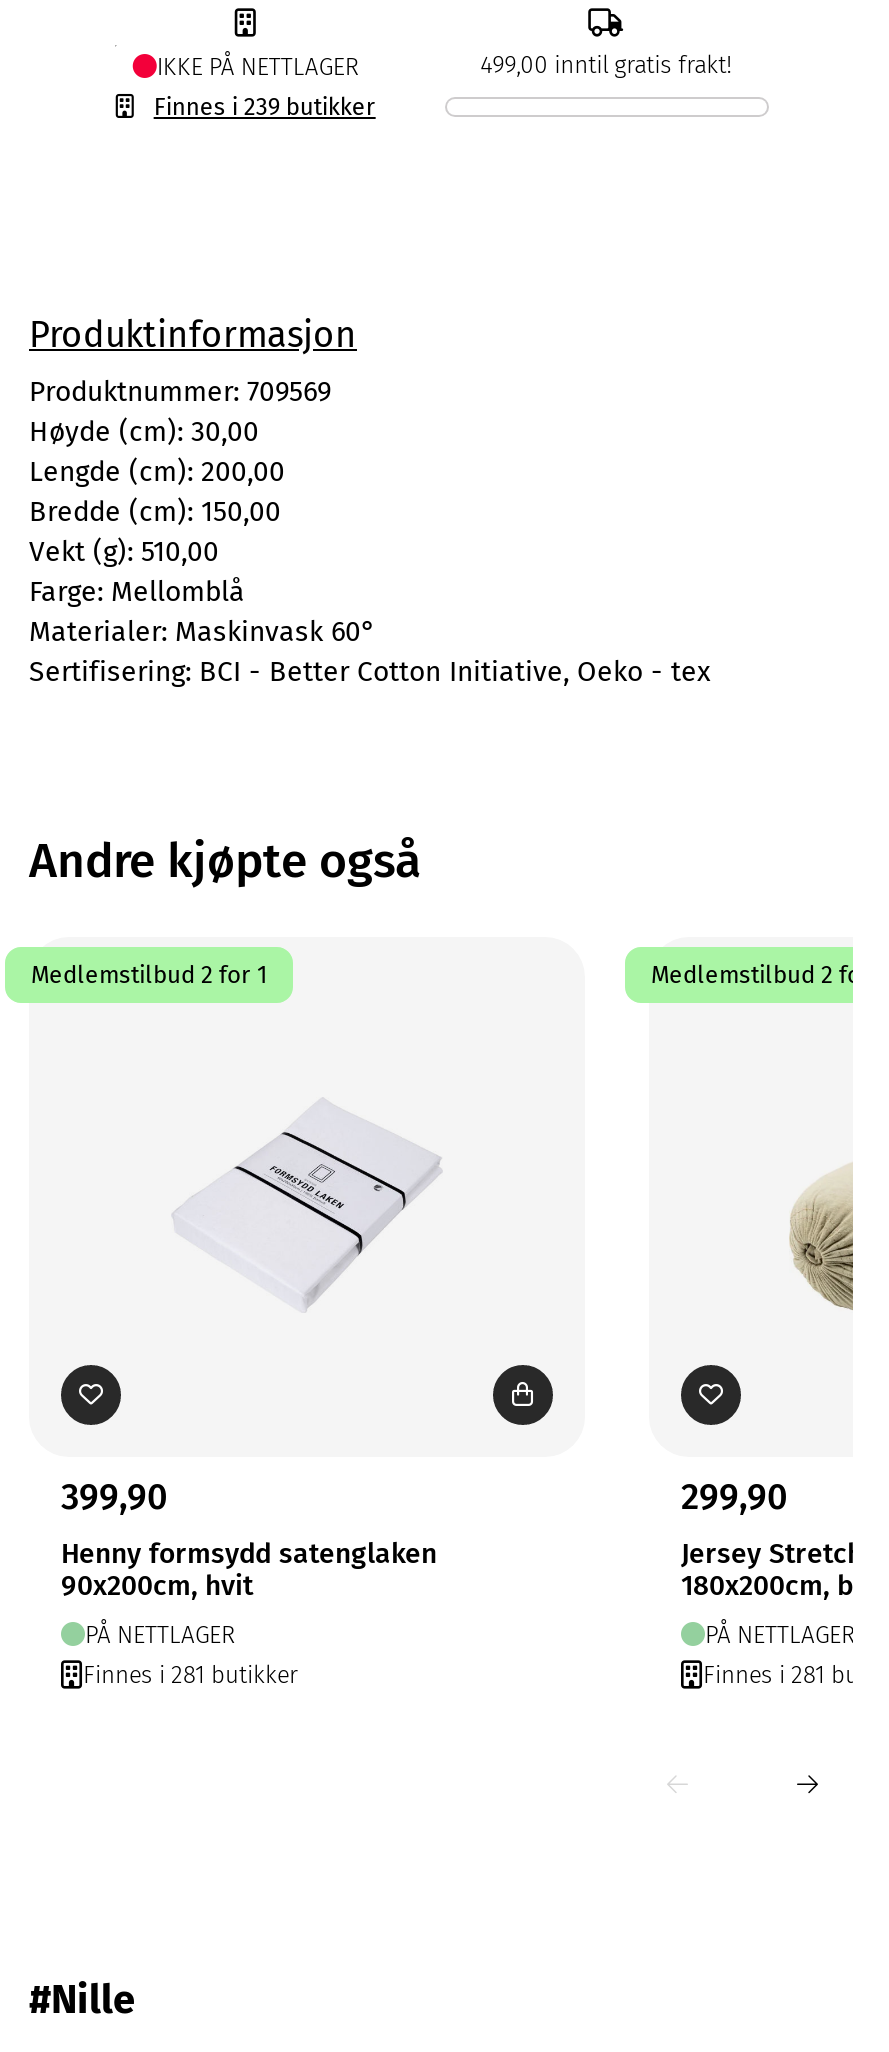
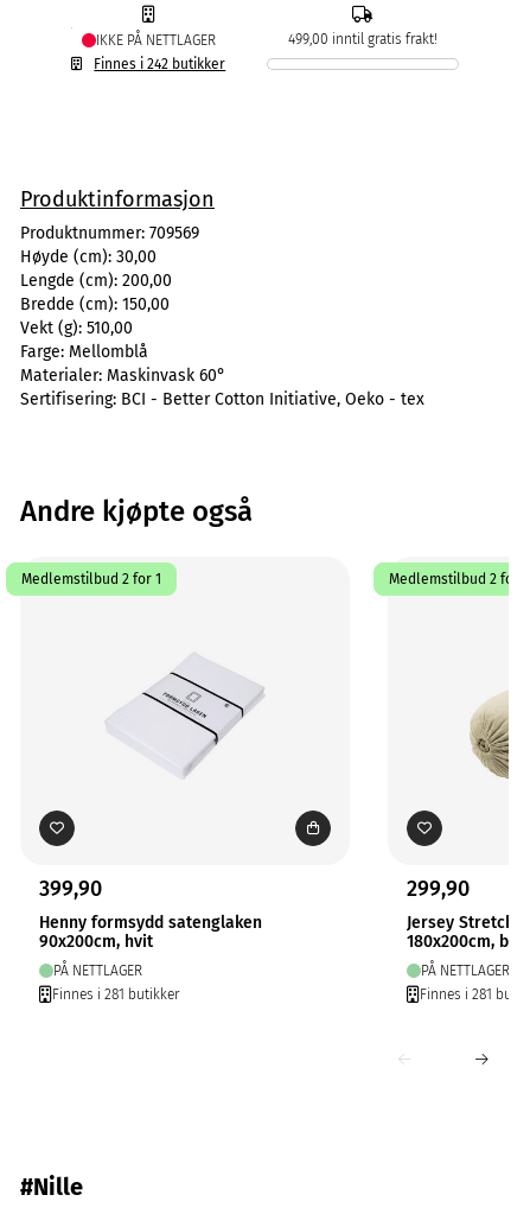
- Finnes i 239 butikker
+ Finnes i 242 butikker
